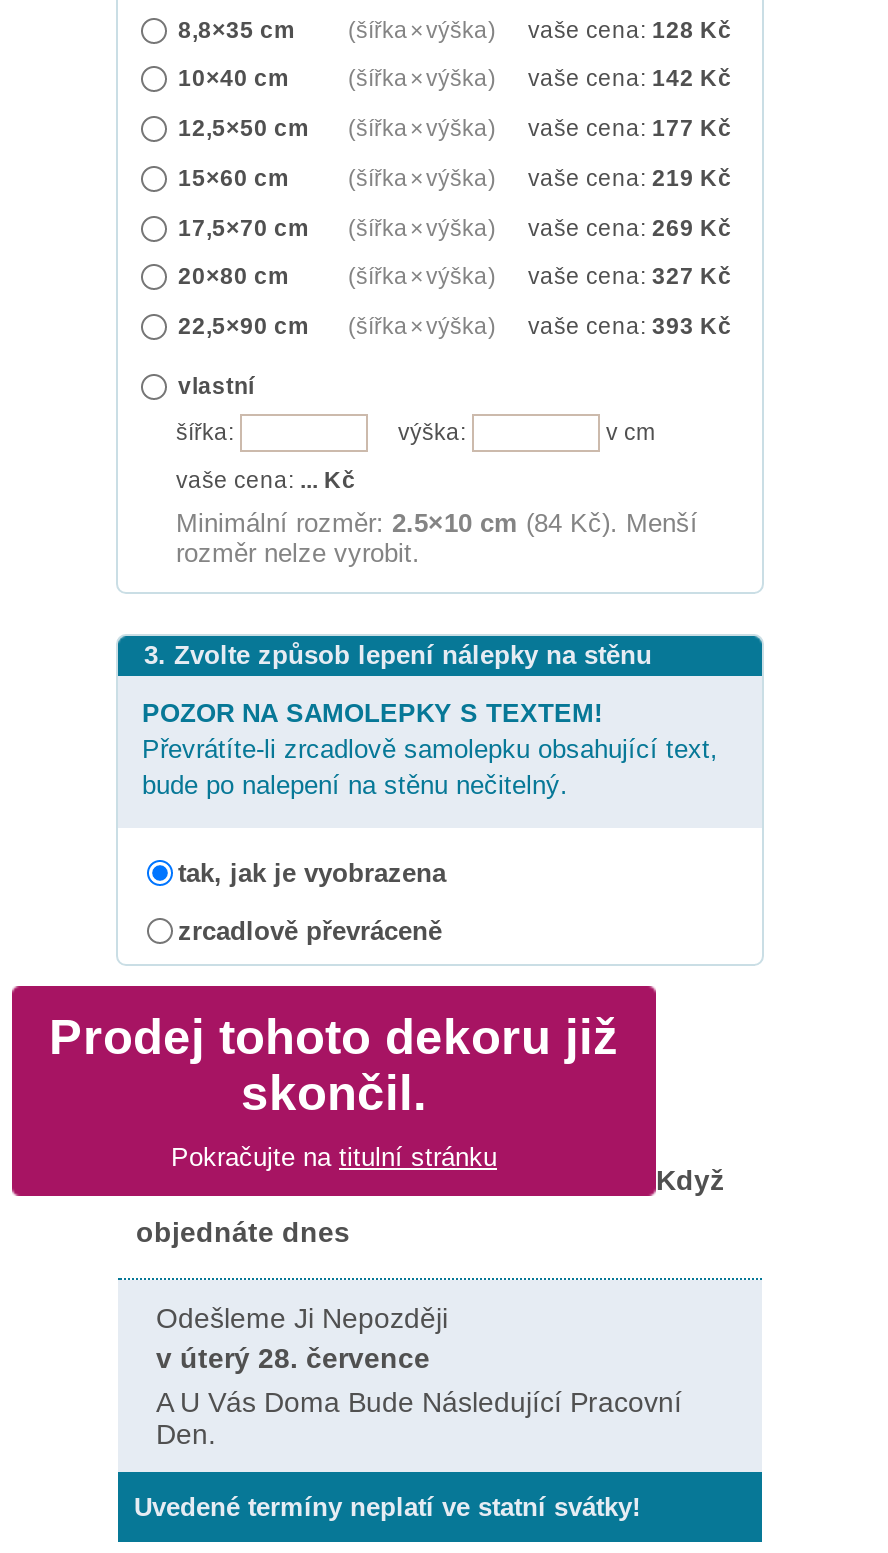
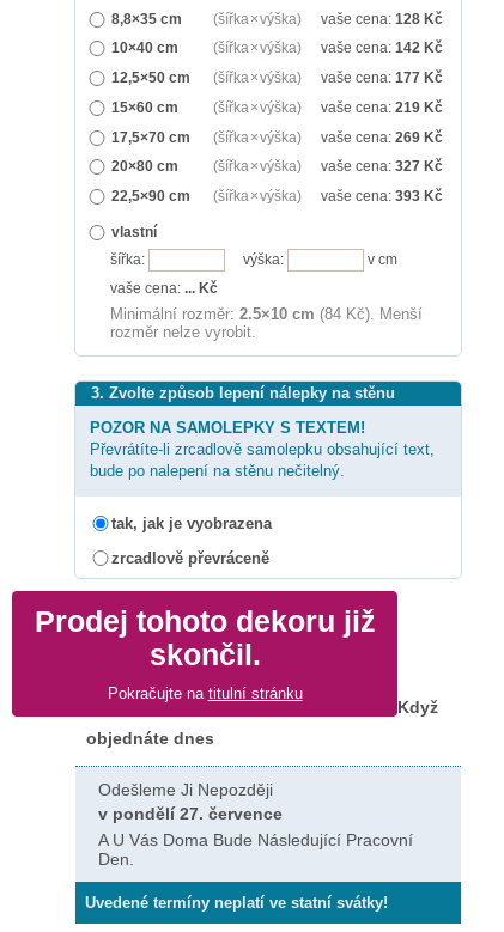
- v úterý 28. července
+ v pondělí 27. července
